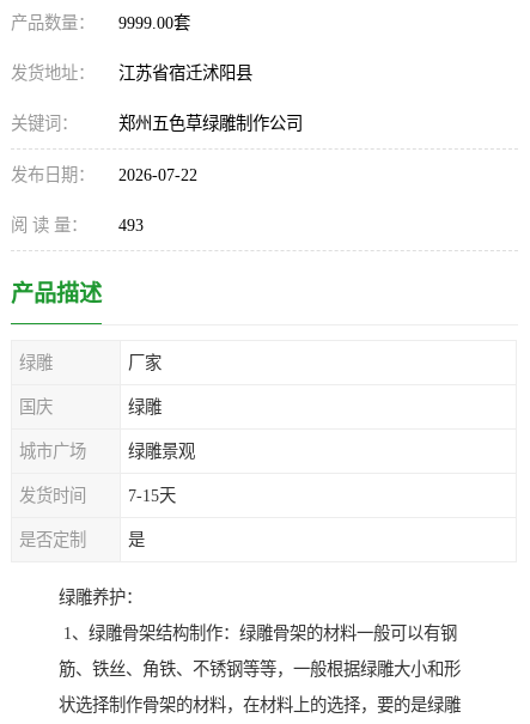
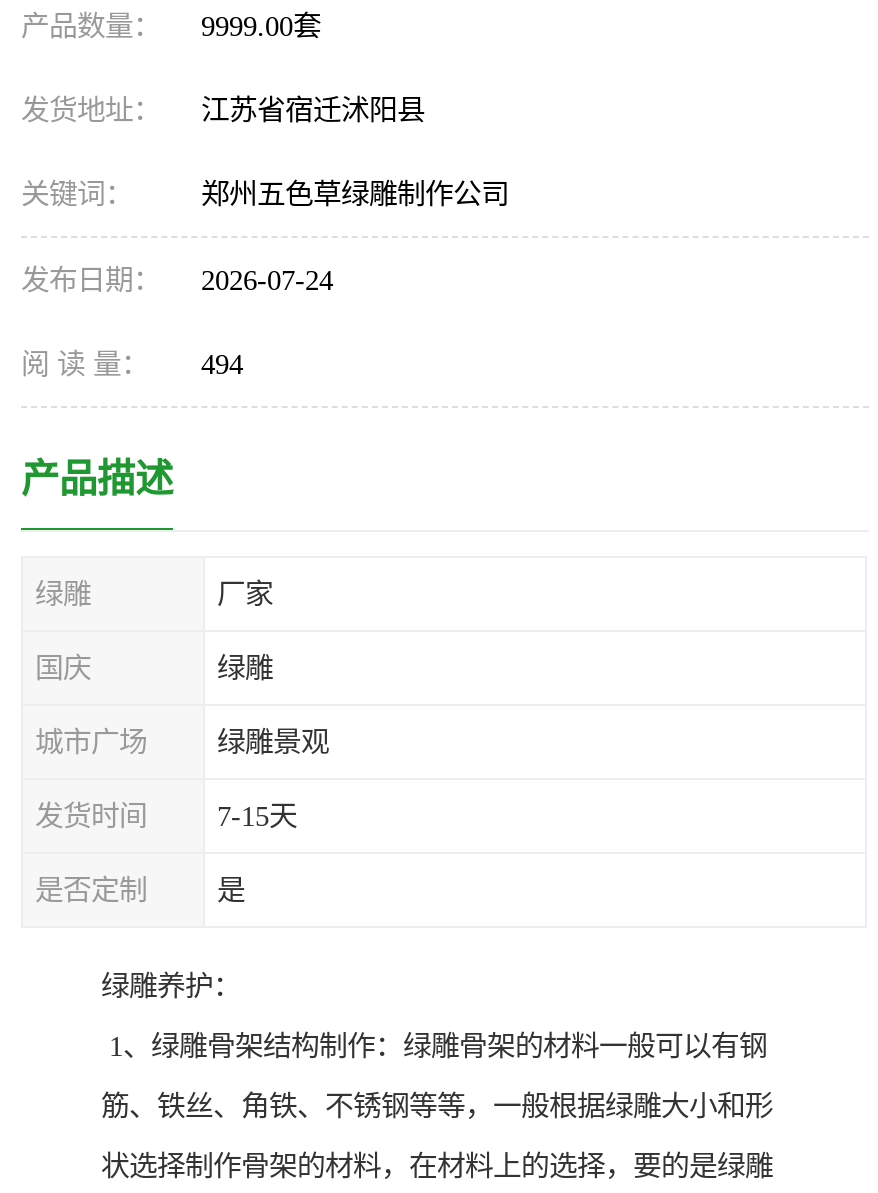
- 发布日期： 2026-07-22
+ 发布日期： 2026-07-24

- 阅 读 量： 493
+ 阅 读 量： 494
